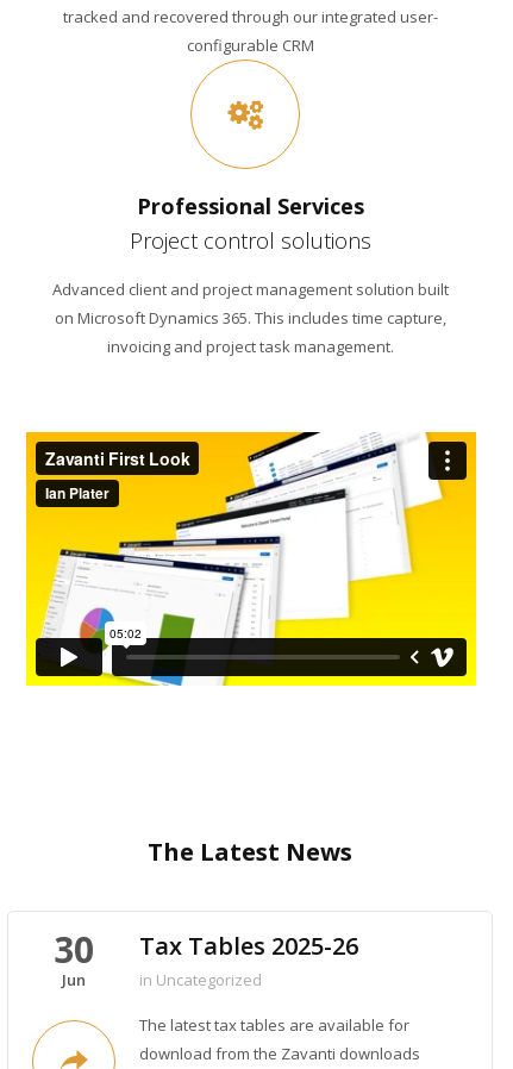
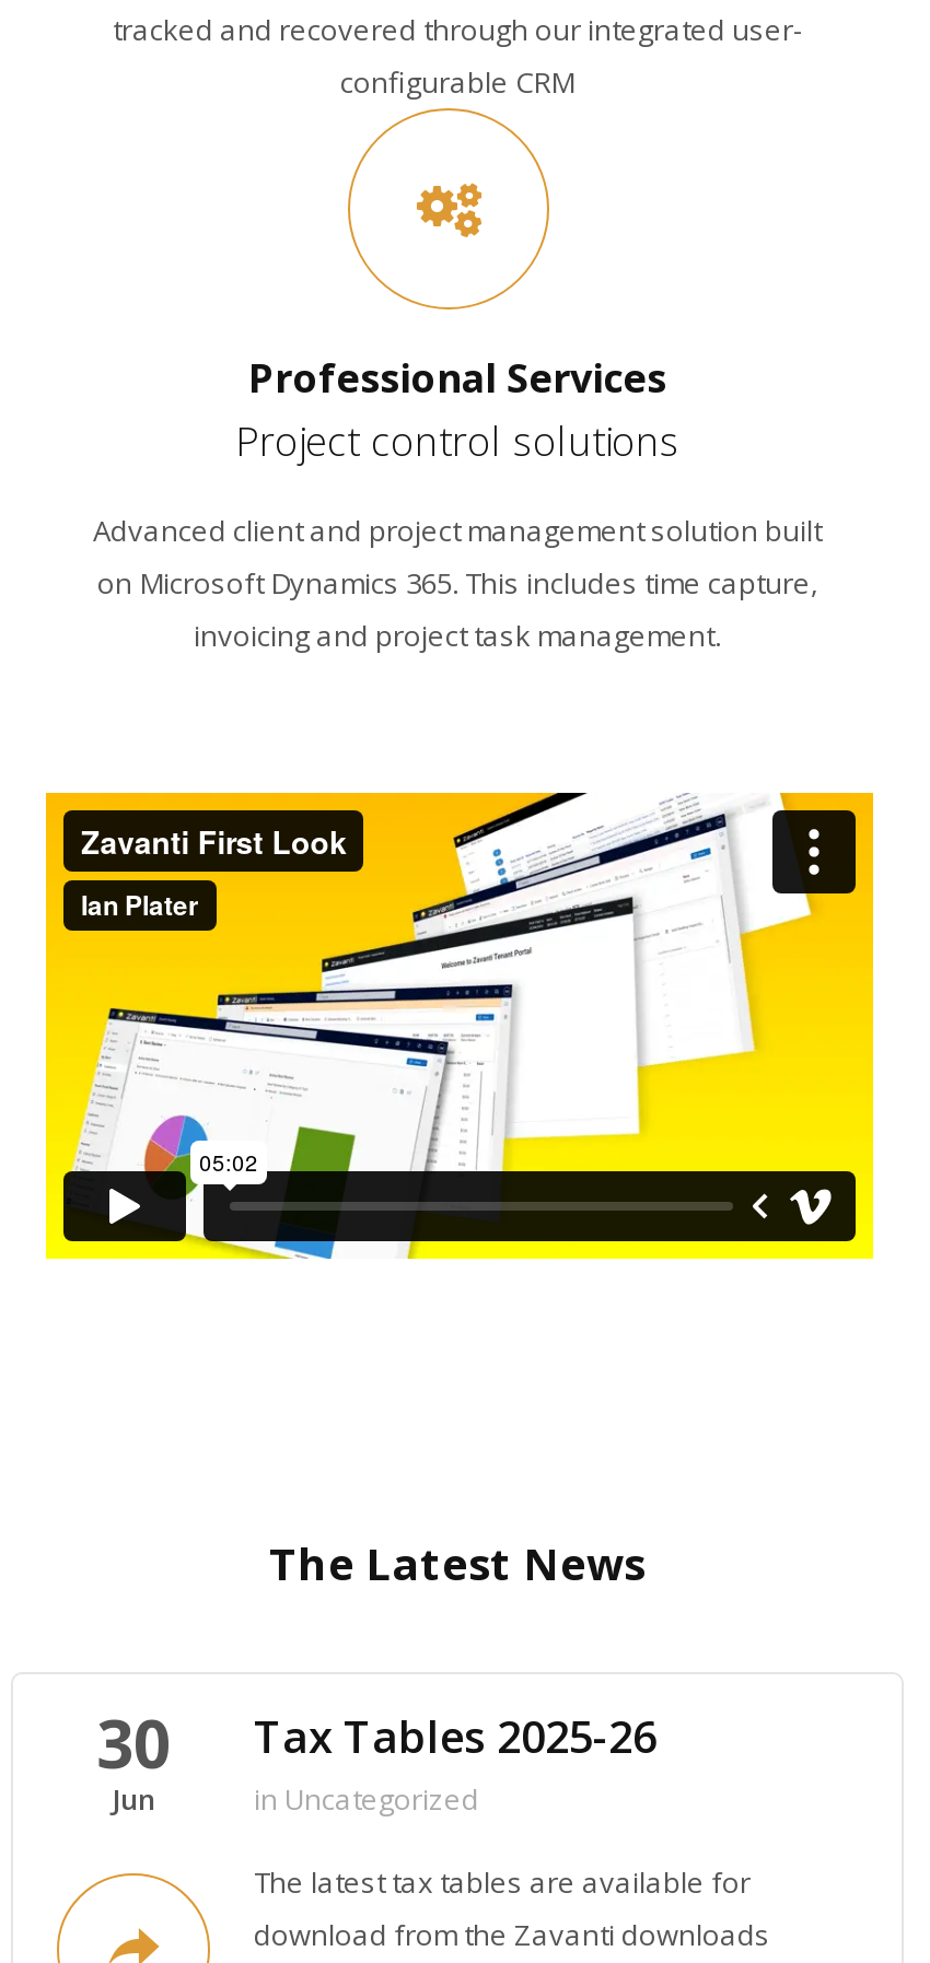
- [image]
+ [image]
